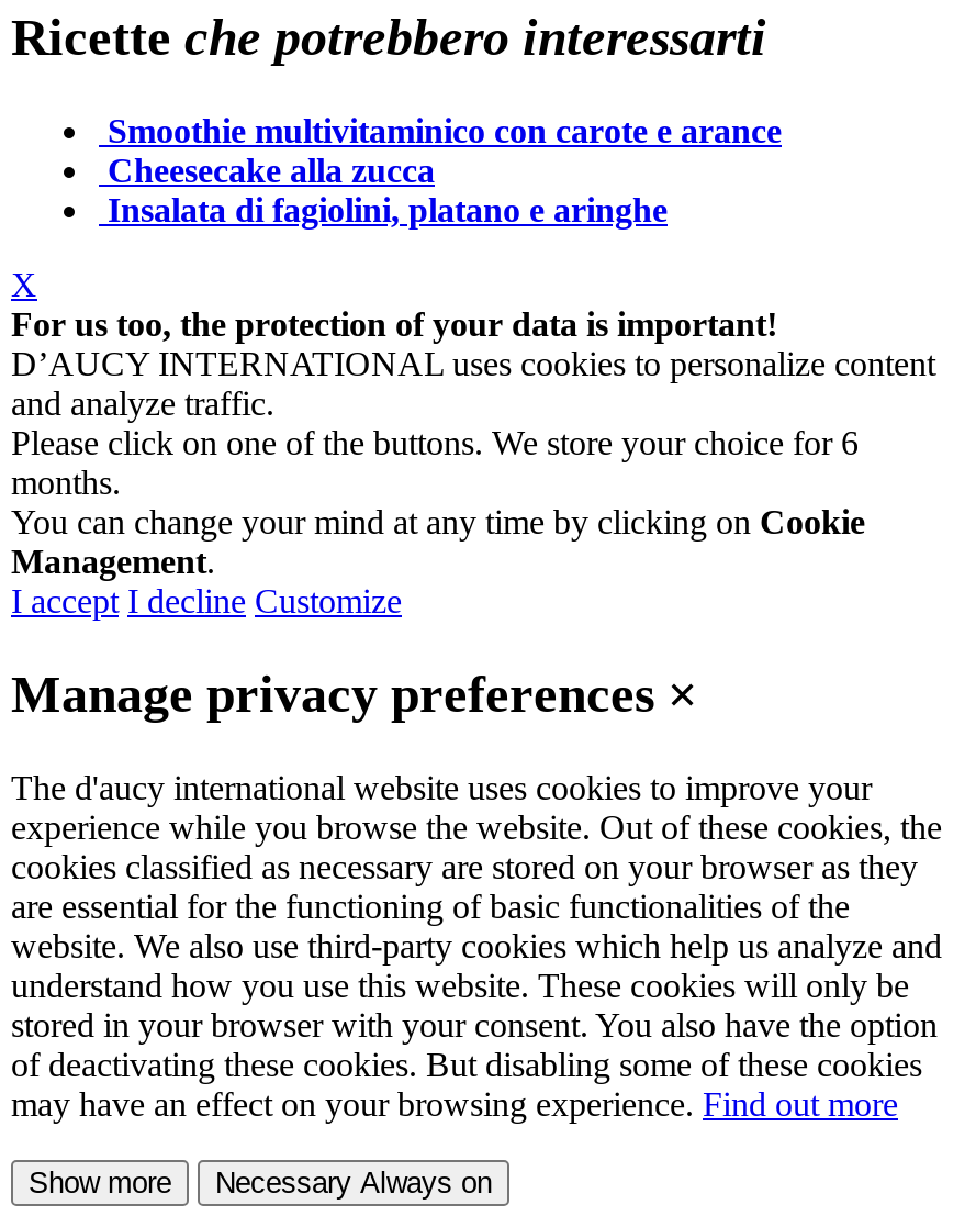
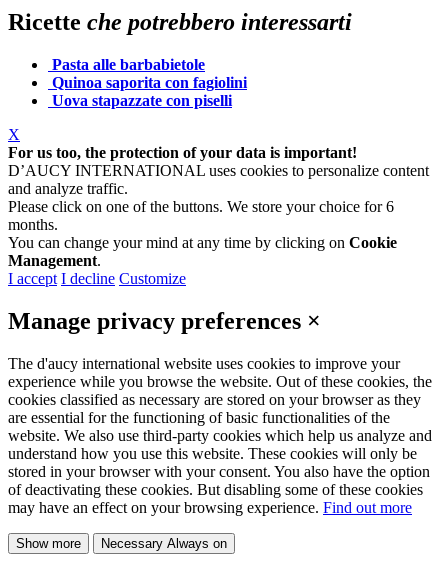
- Smoothie multivitaminico con carote e arance
- Cheesecake alla zucca
- Insalata di fagiolini, platano e aringhe
+ Pasta alle barbabietole
+ Quinoa saporita con fagiolini
+ Uova stapazzate con piselli
